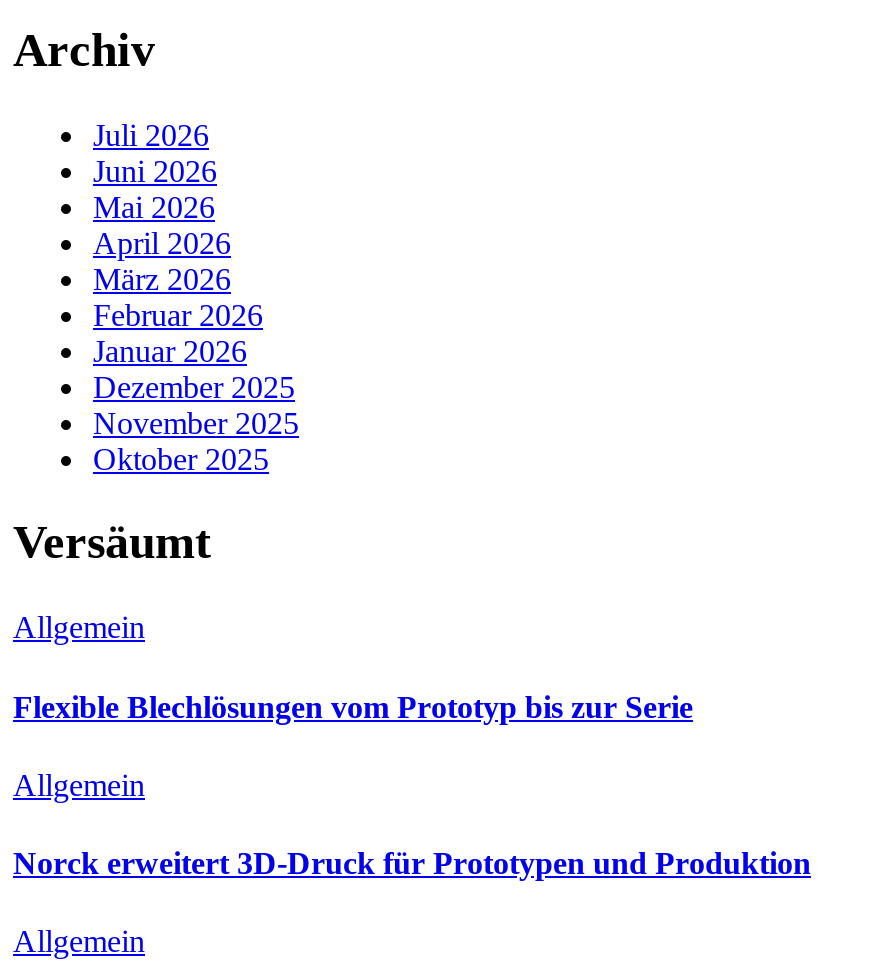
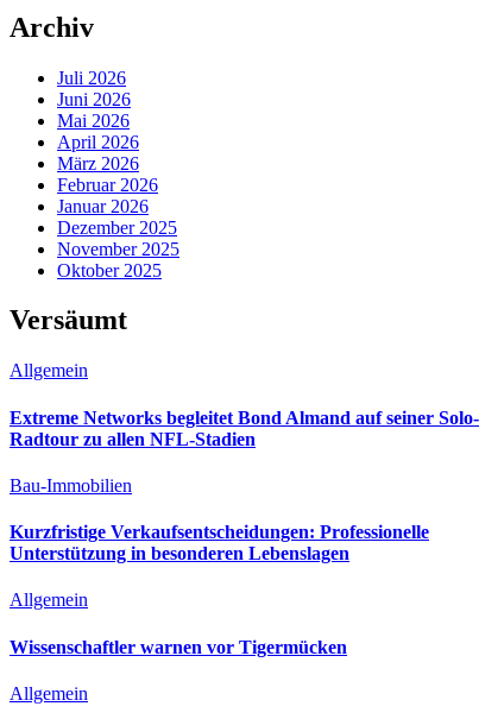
- Flexible Blechlösungen vom Prototyp bis zur Serie
+ Extreme Networks begleitet Bond Almand auf seiner Solo-
+ Radtour zu allen NFL-Stadien
+ Bau-Immobilien
+ Kurzfristige Verkaufsentscheidungen: Professionelle
+ Unterstützung in besonderen Lebenslagen

- Norck erweitert 3D-Druck für Prototypen und Produktion
+ Wissenschaftler warnen vor Tigermücken
